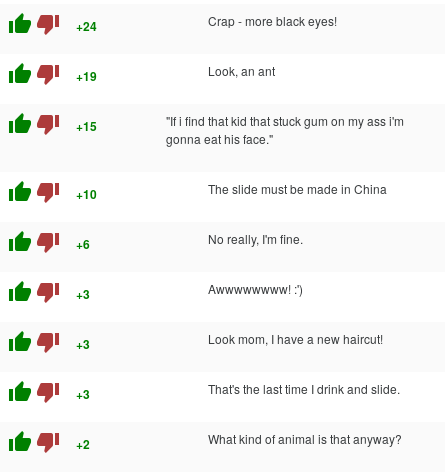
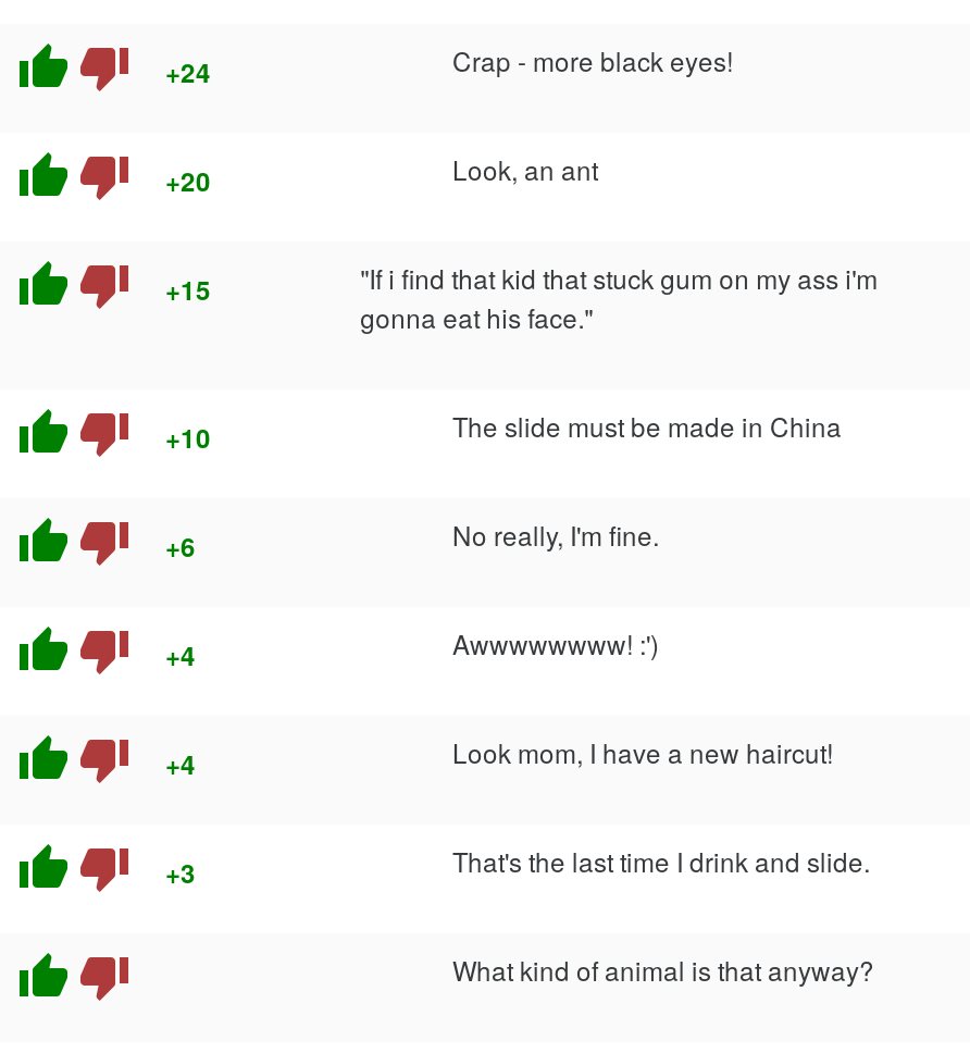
- +19
+ +20

- +3
+ +4

- +3
+ +4

- +2
